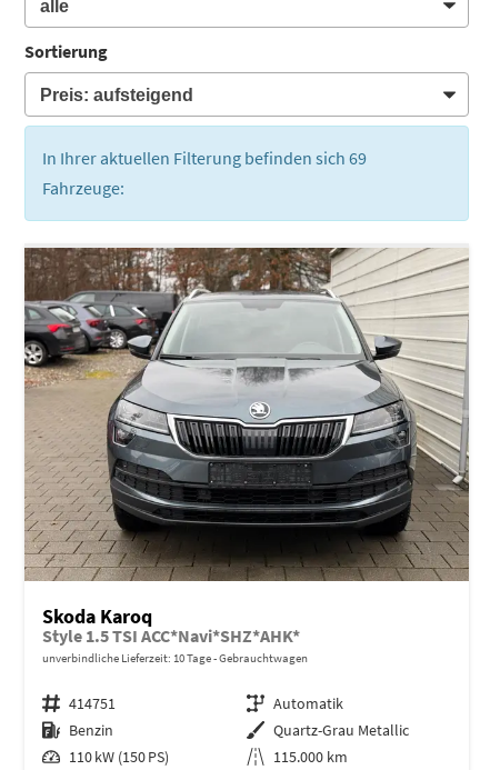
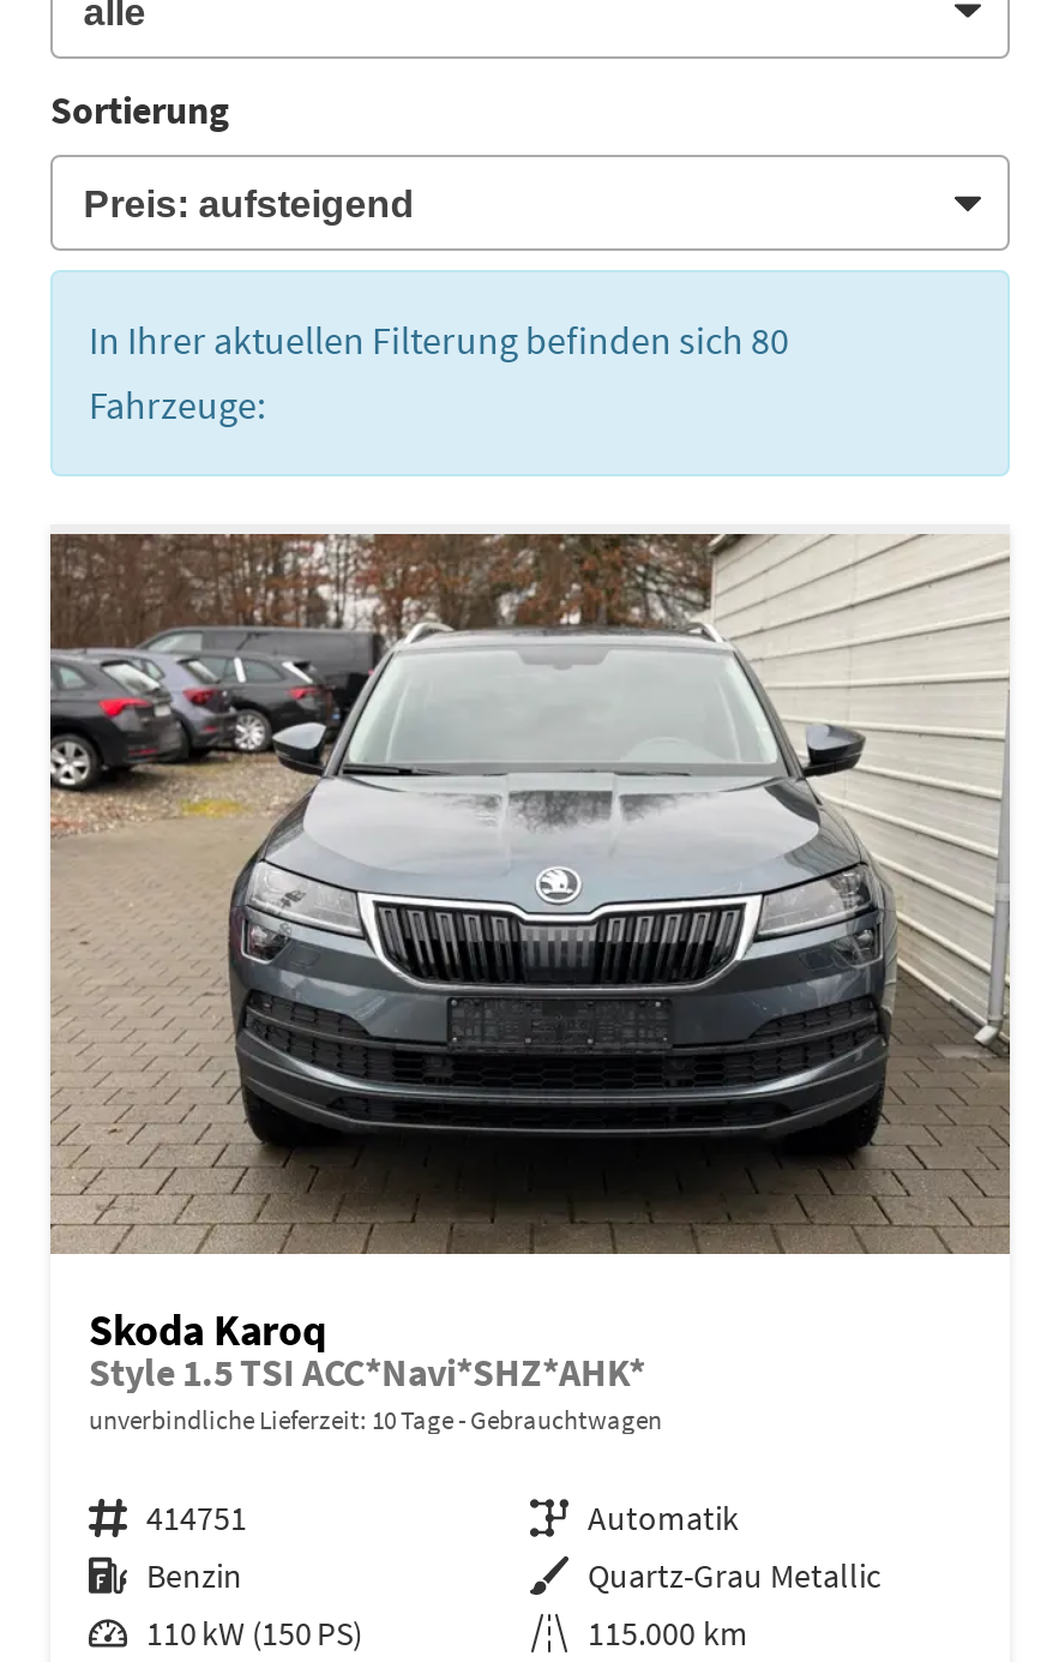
- In Ihrer aktuellen Filterung befinden sich 69
+ In Ihrer aktuellen Filterung befinden sich 80
